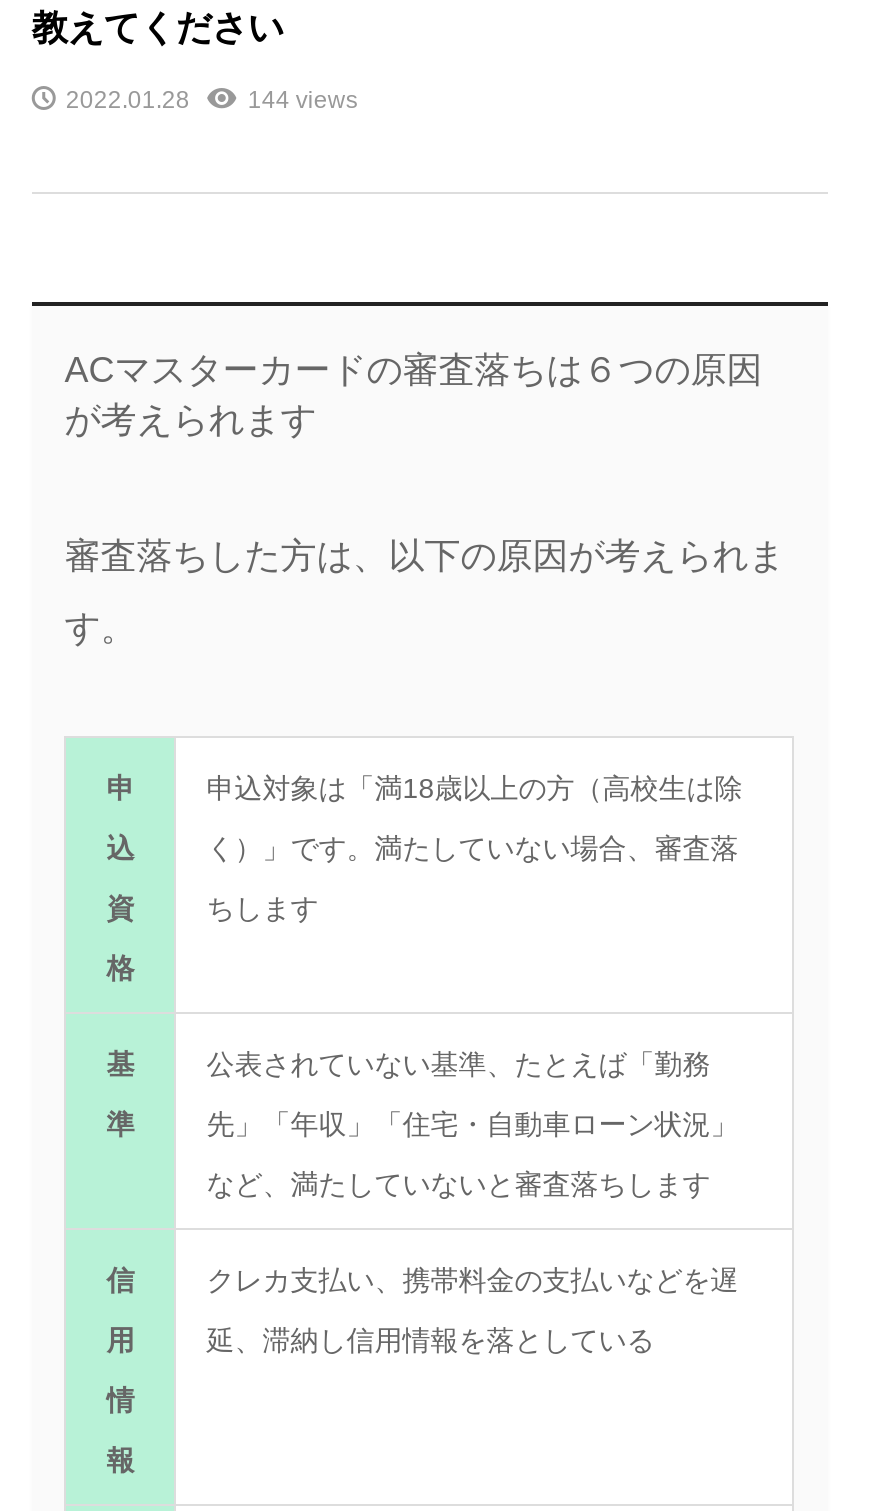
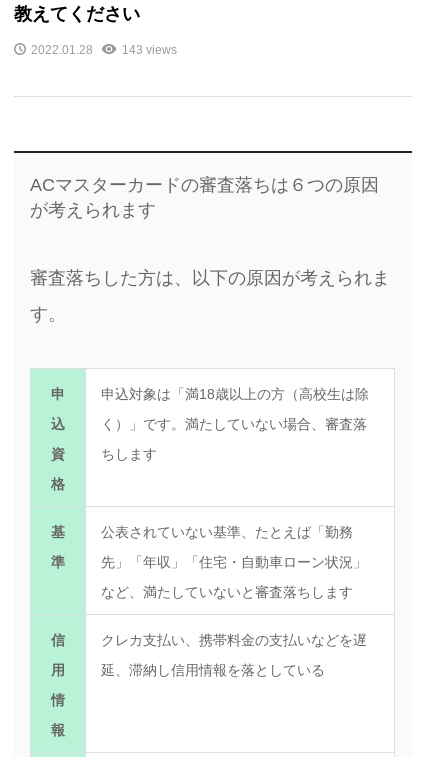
- 144 views
+ 143 views
